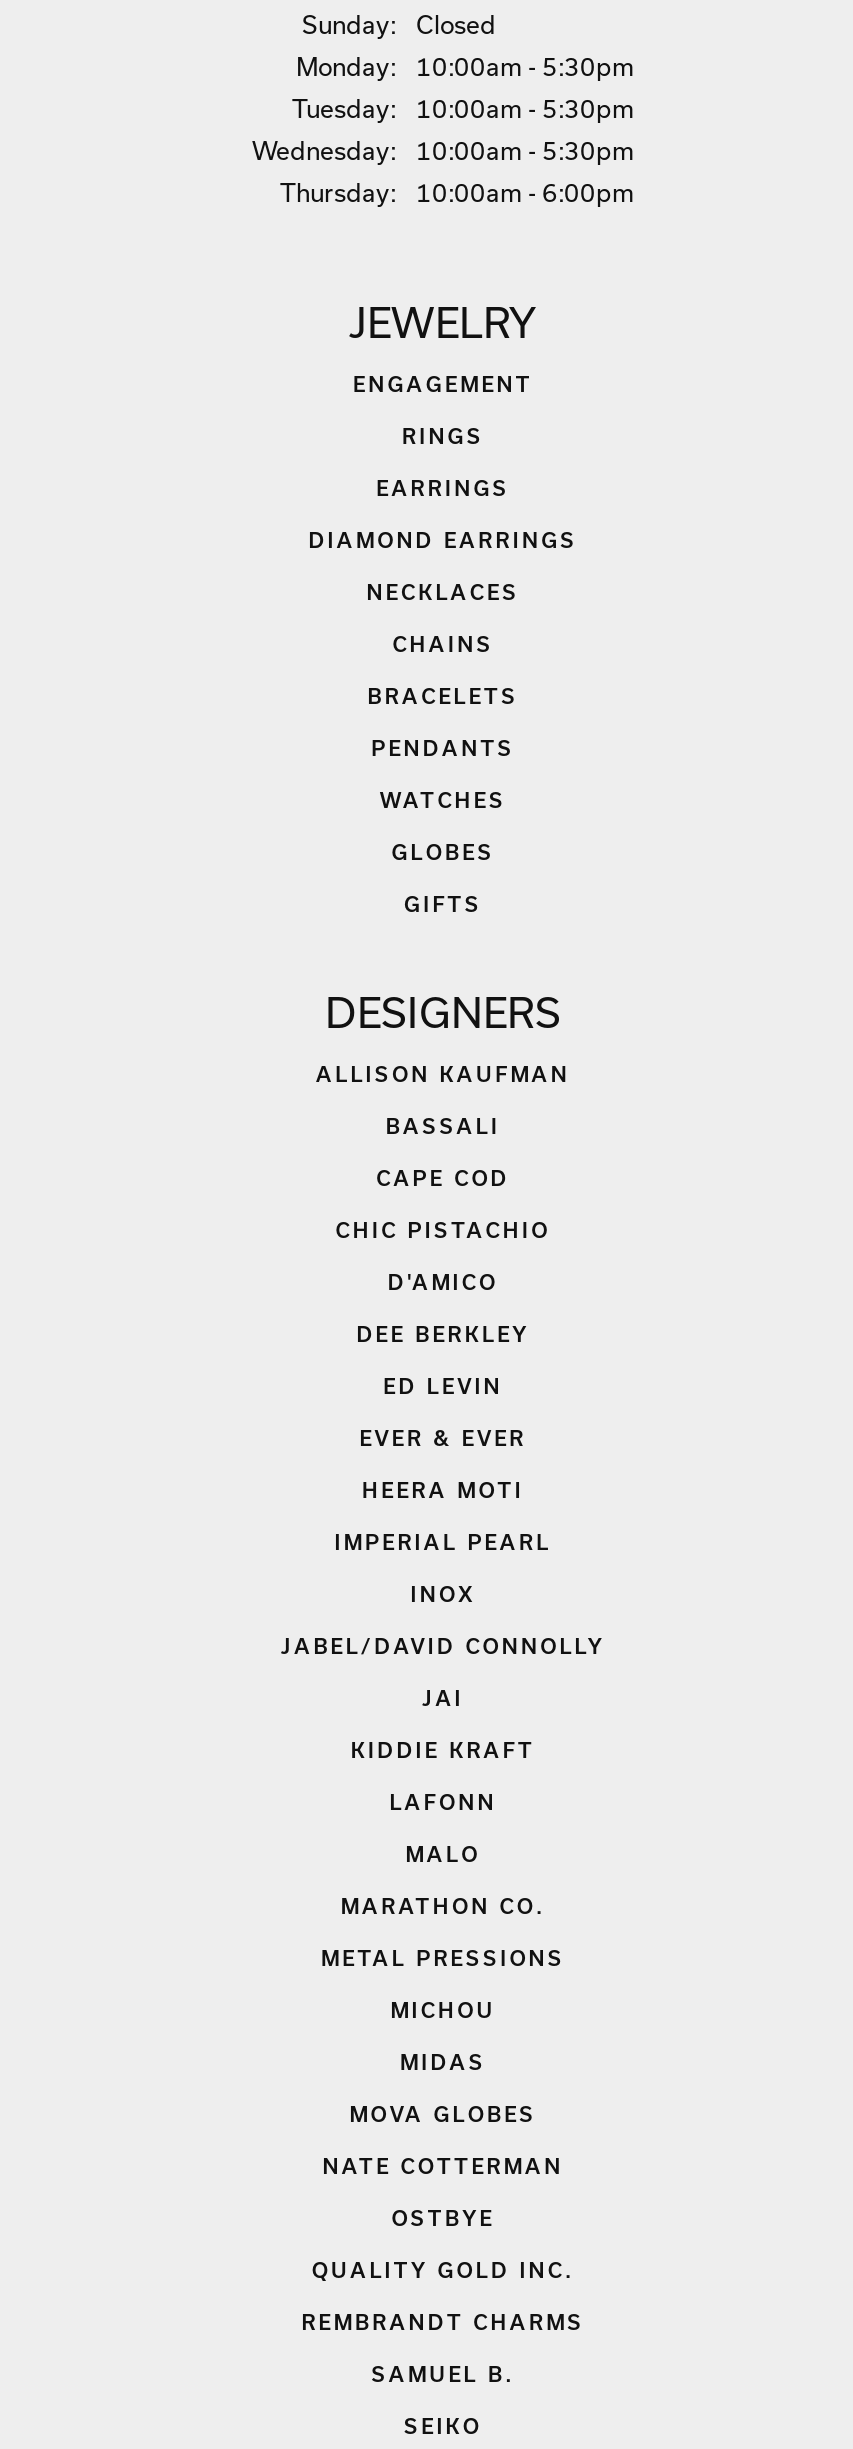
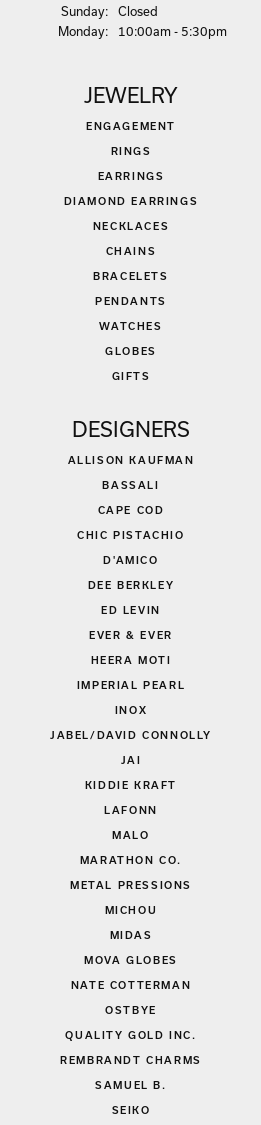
- Tuesday:
- 10:00am - 5:30pm
- Wednesday:
- 10:00am - 5:30pm
- Thu rsday:
- 10:00am - 6:00pm
